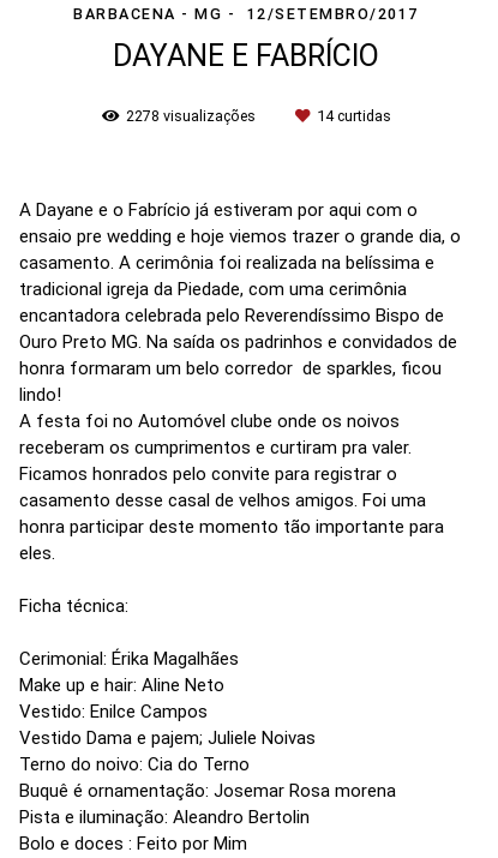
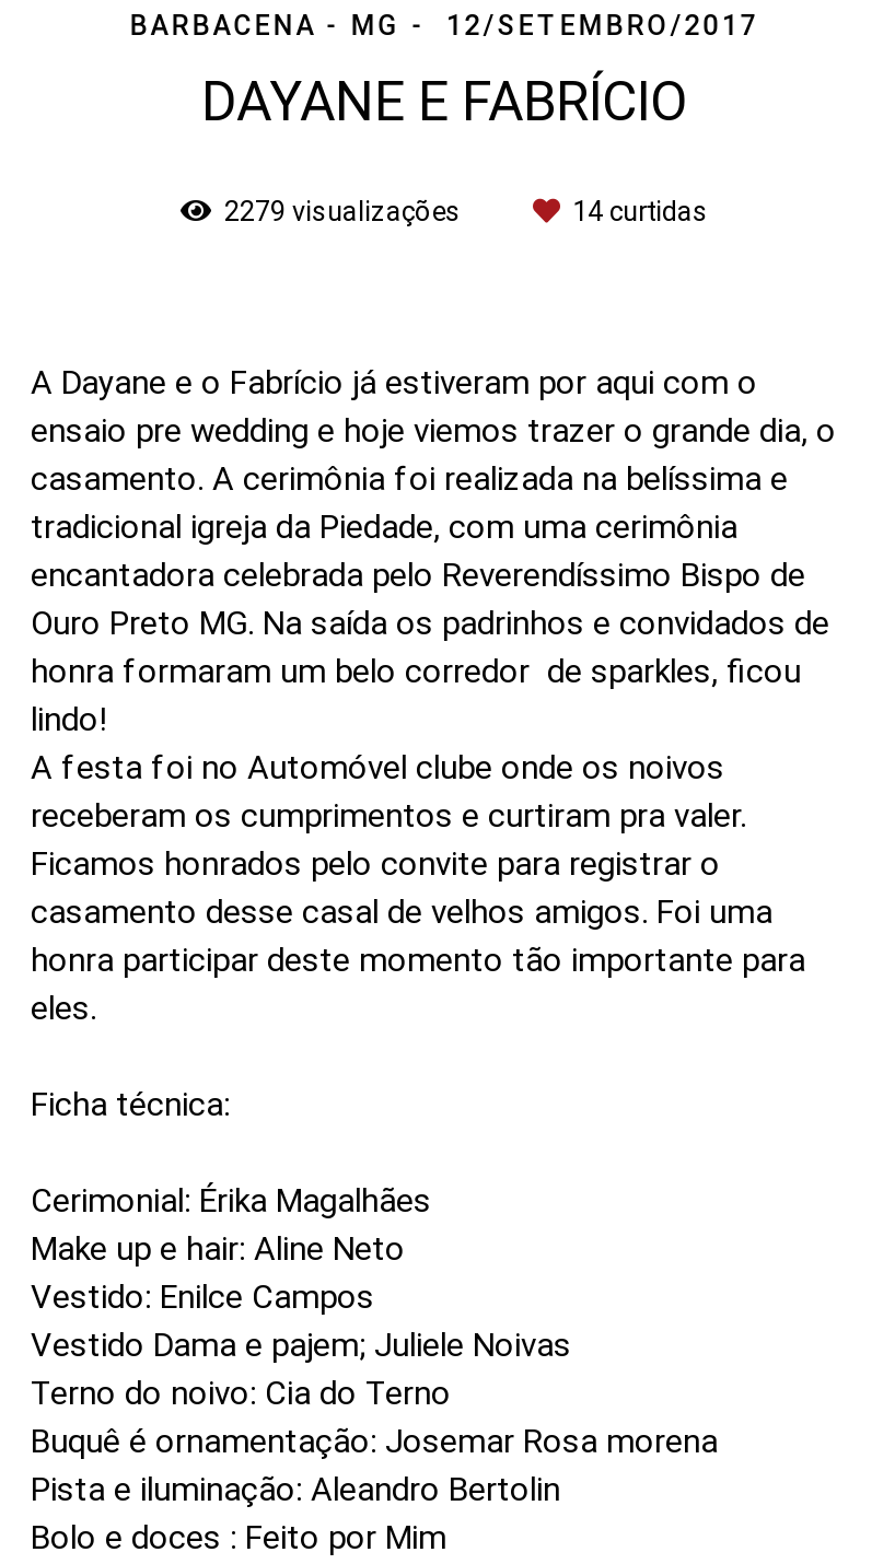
- 2278 visualizações
+ 2279 visualizações
